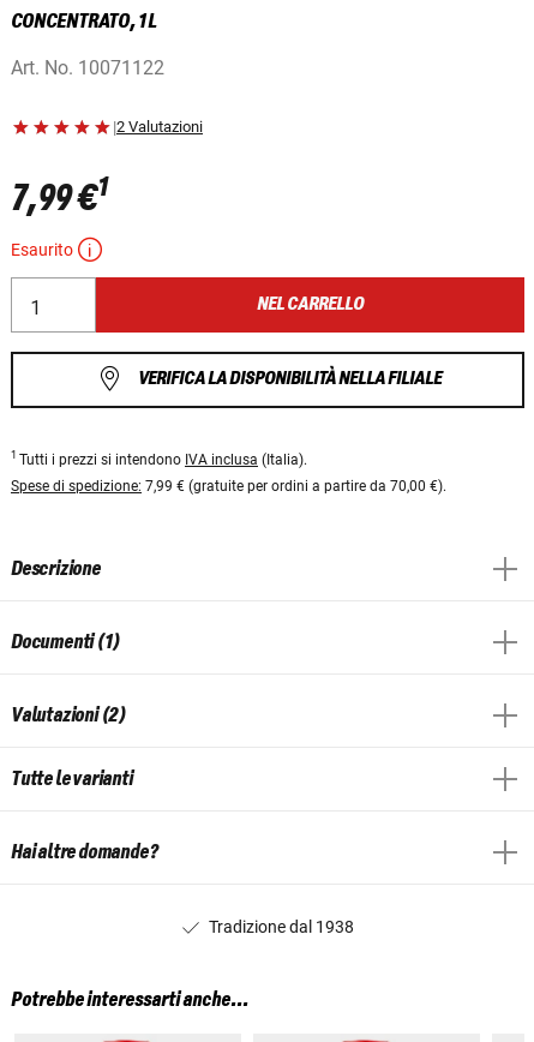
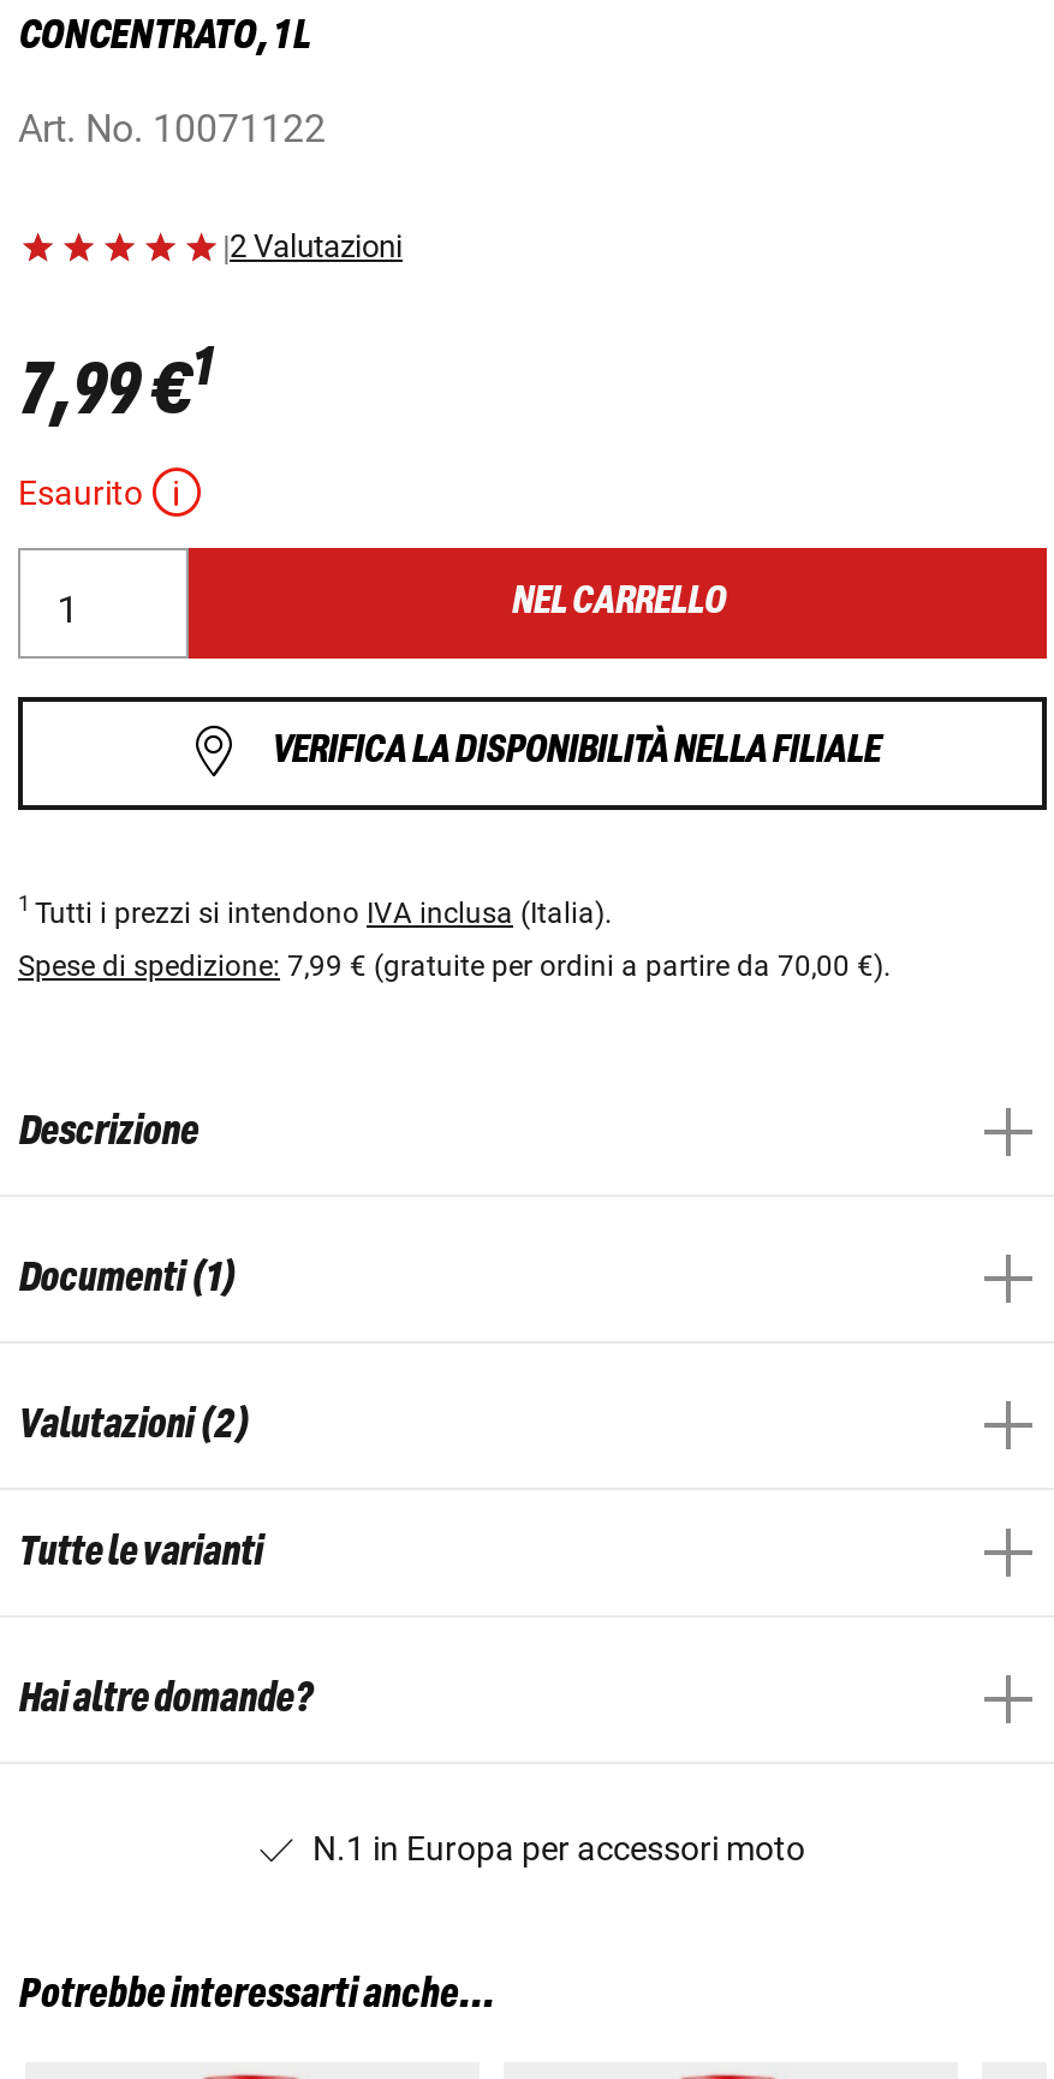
- Tradizione dal 1938
+ N.1 in Europa per accessori moto
